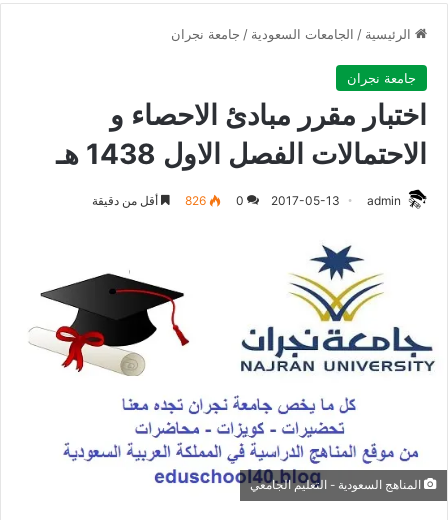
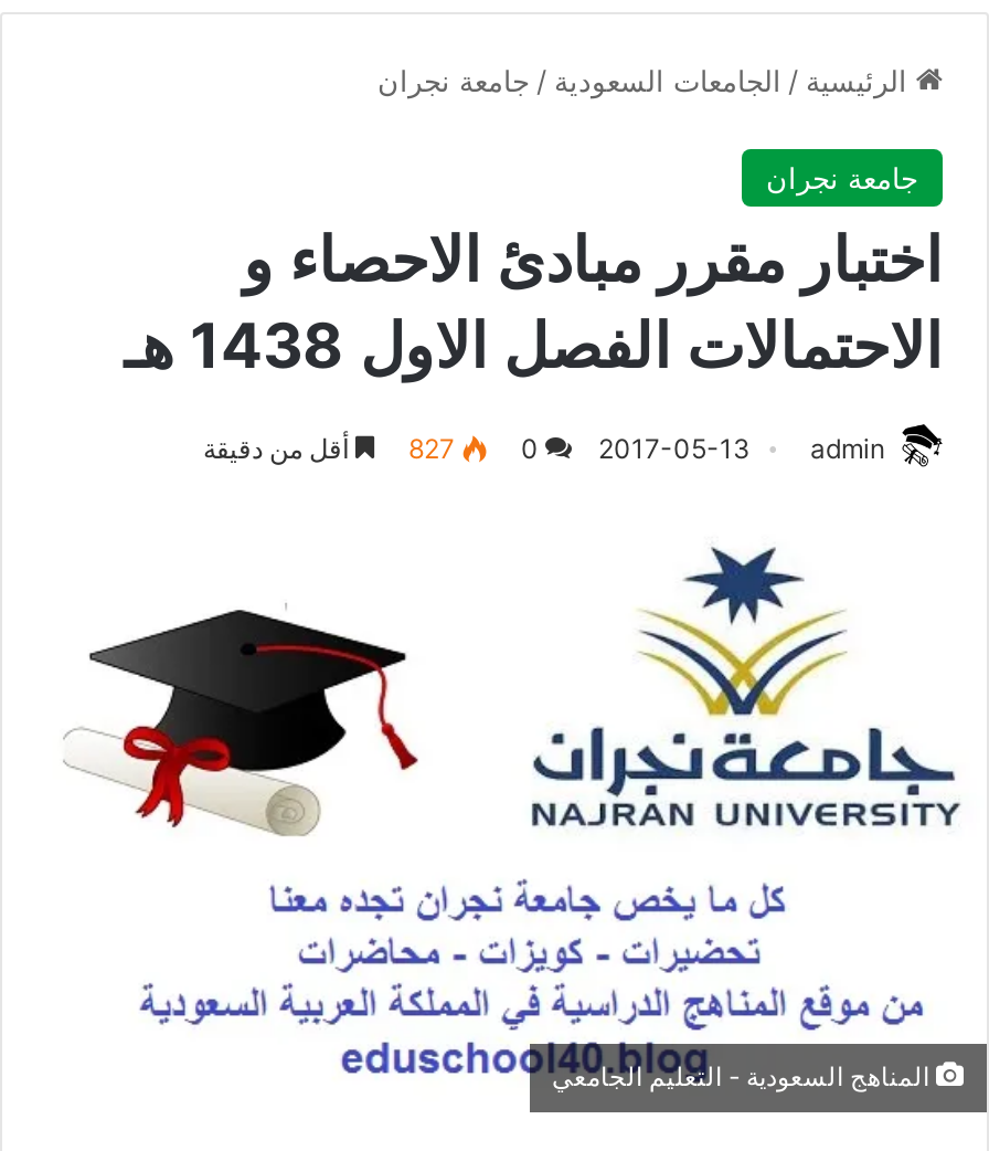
- 826
+ 827
